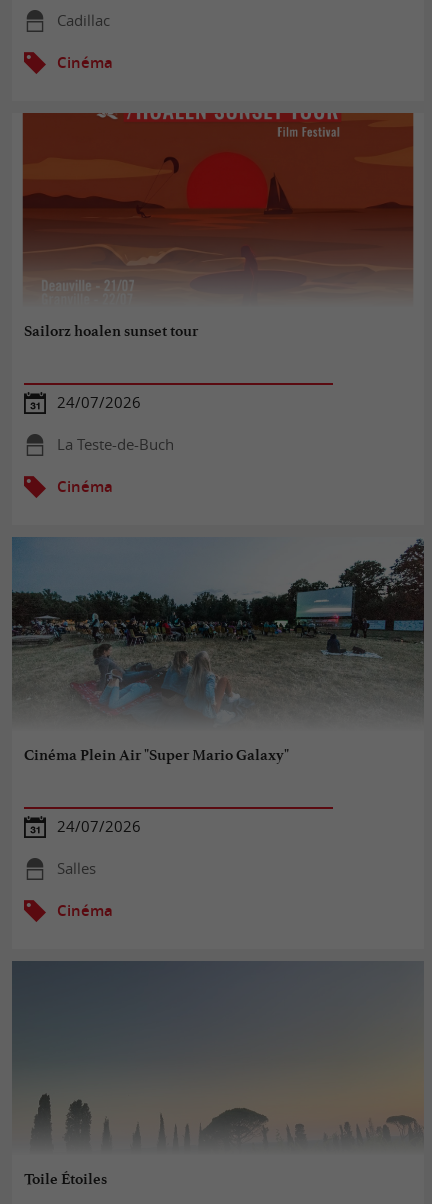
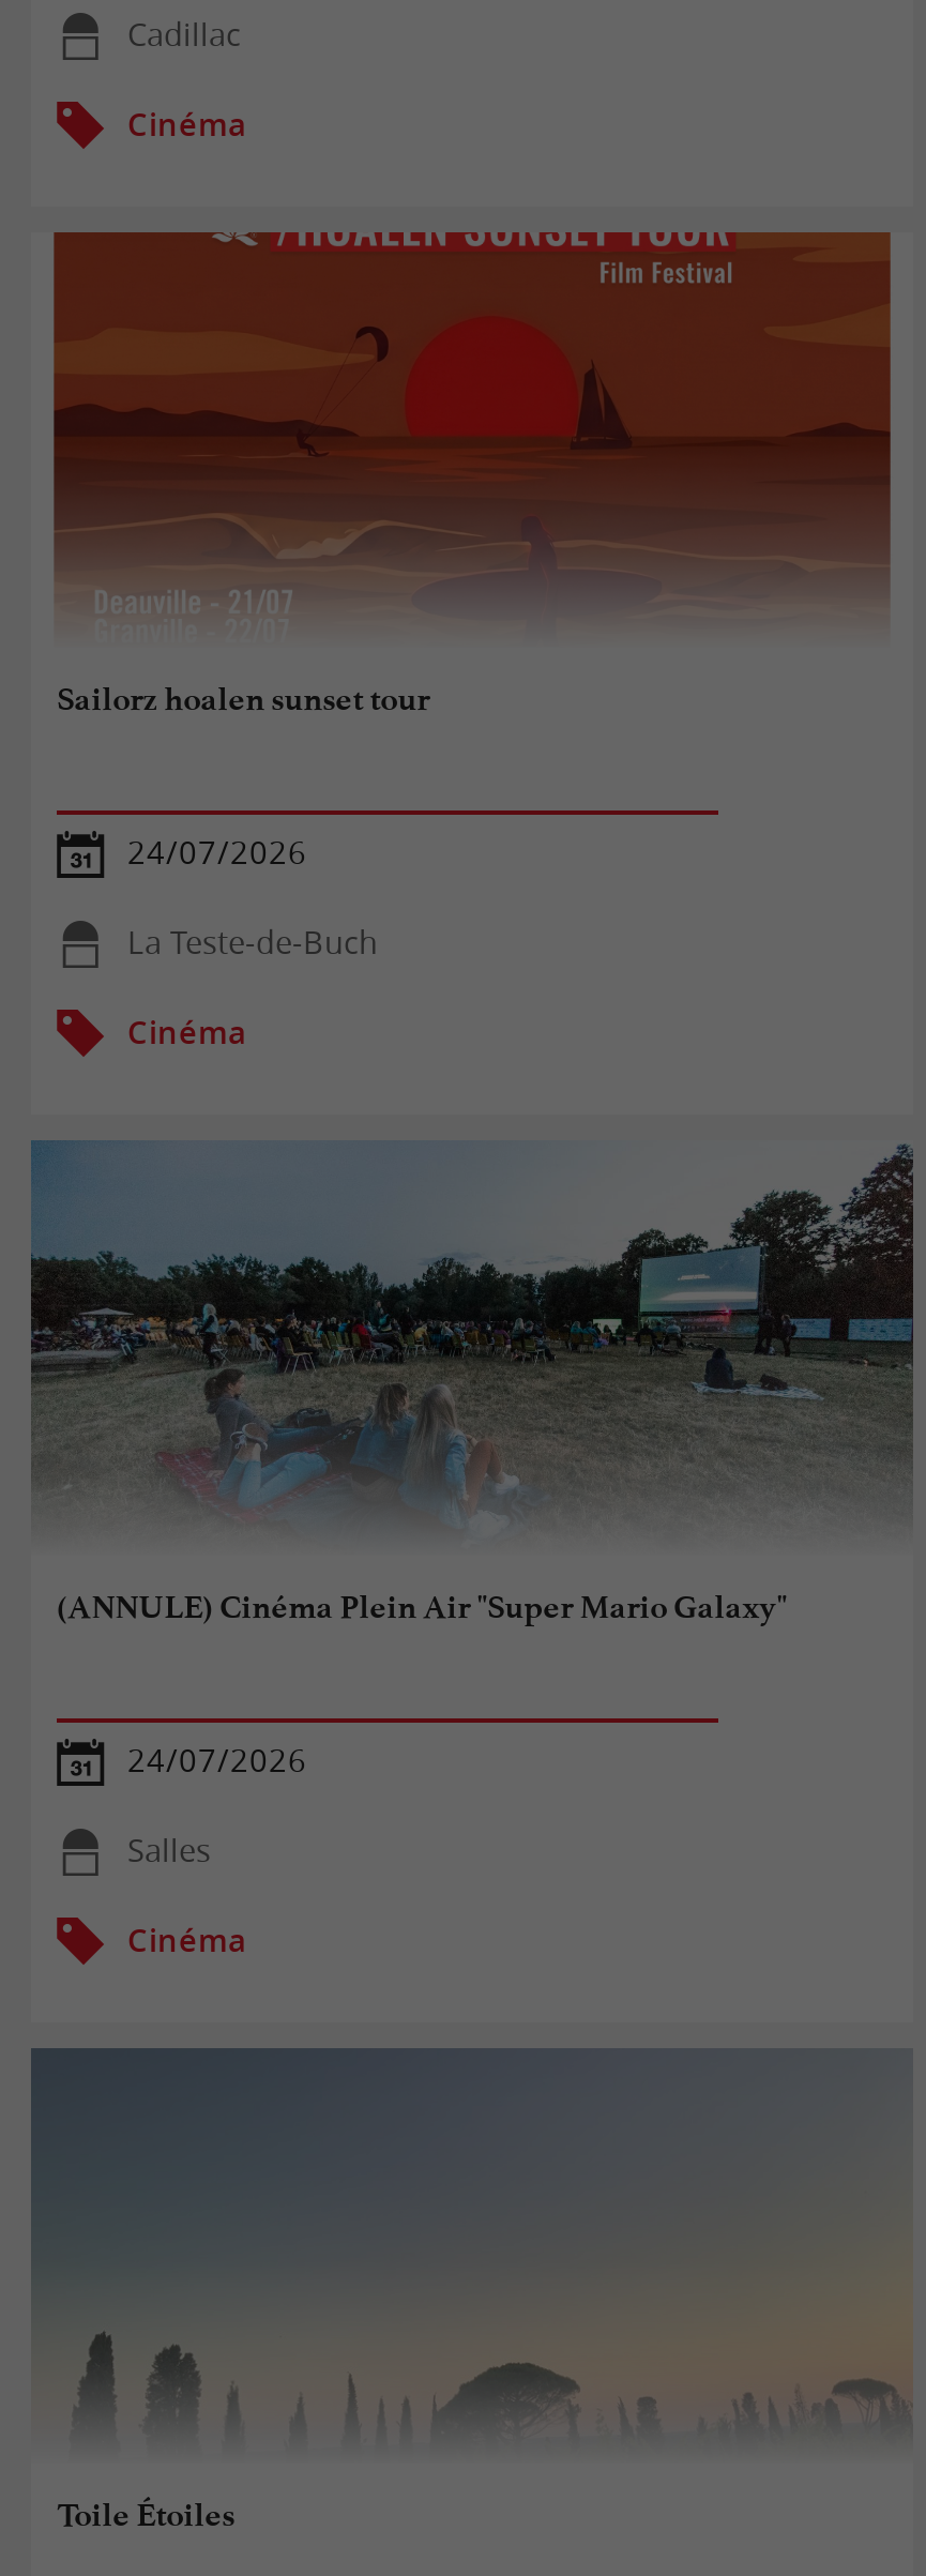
- Cinéma Plein Air "Super Mario Galaxy"
+ (ANNULE) Cinéma Plein Air "Super Mario Galaxy"
